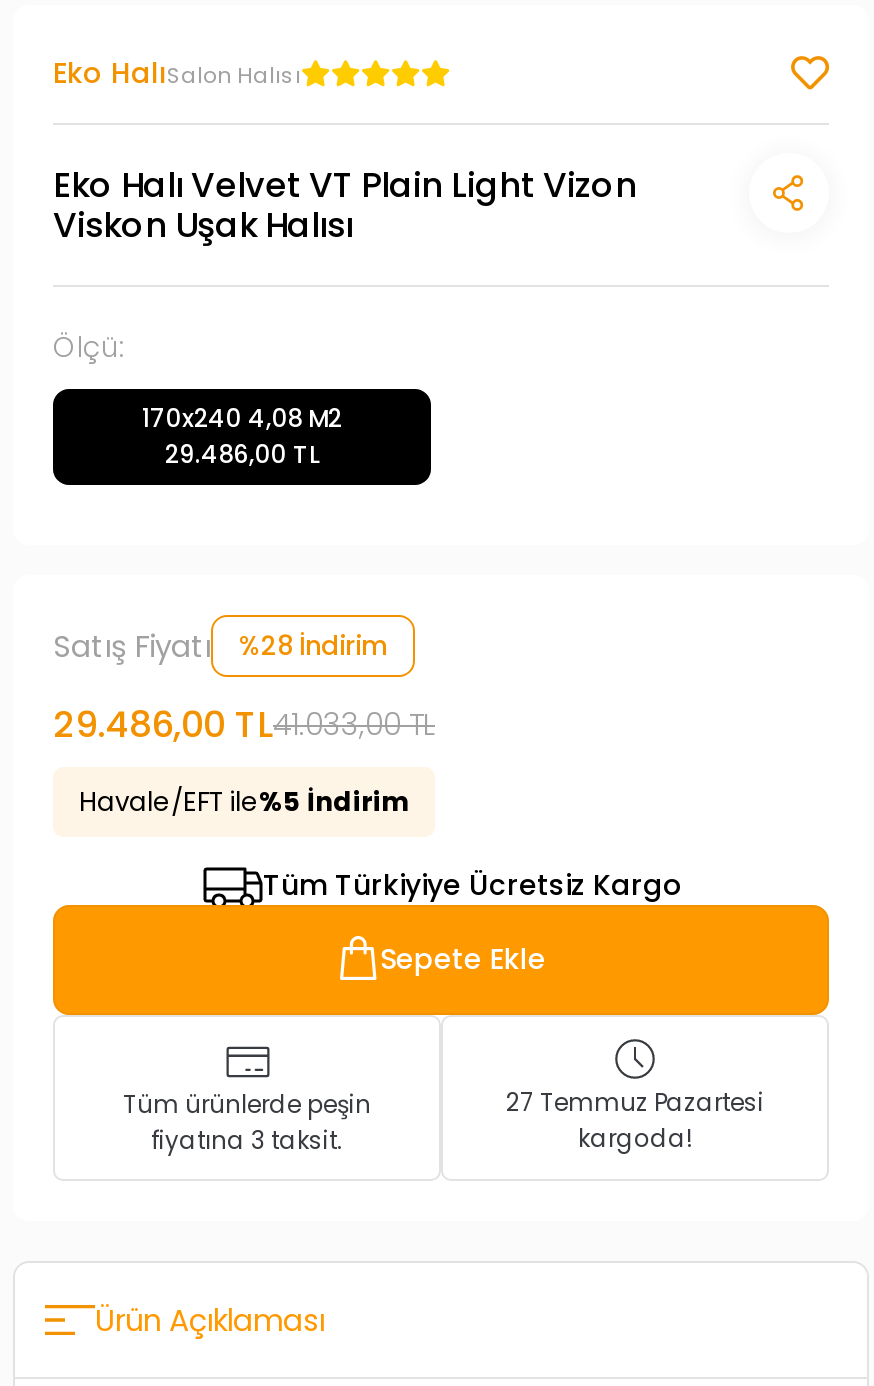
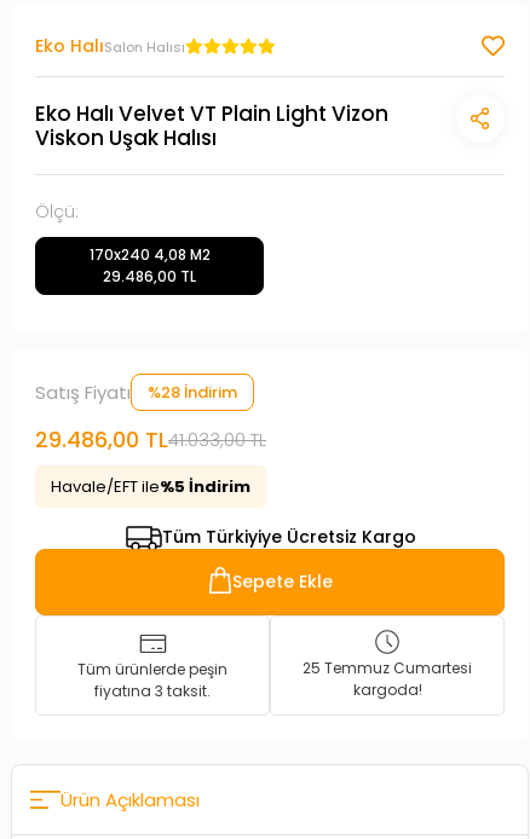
- 27 Temmuz Pazartesi
+ 25 Temmuz Cumartesi
